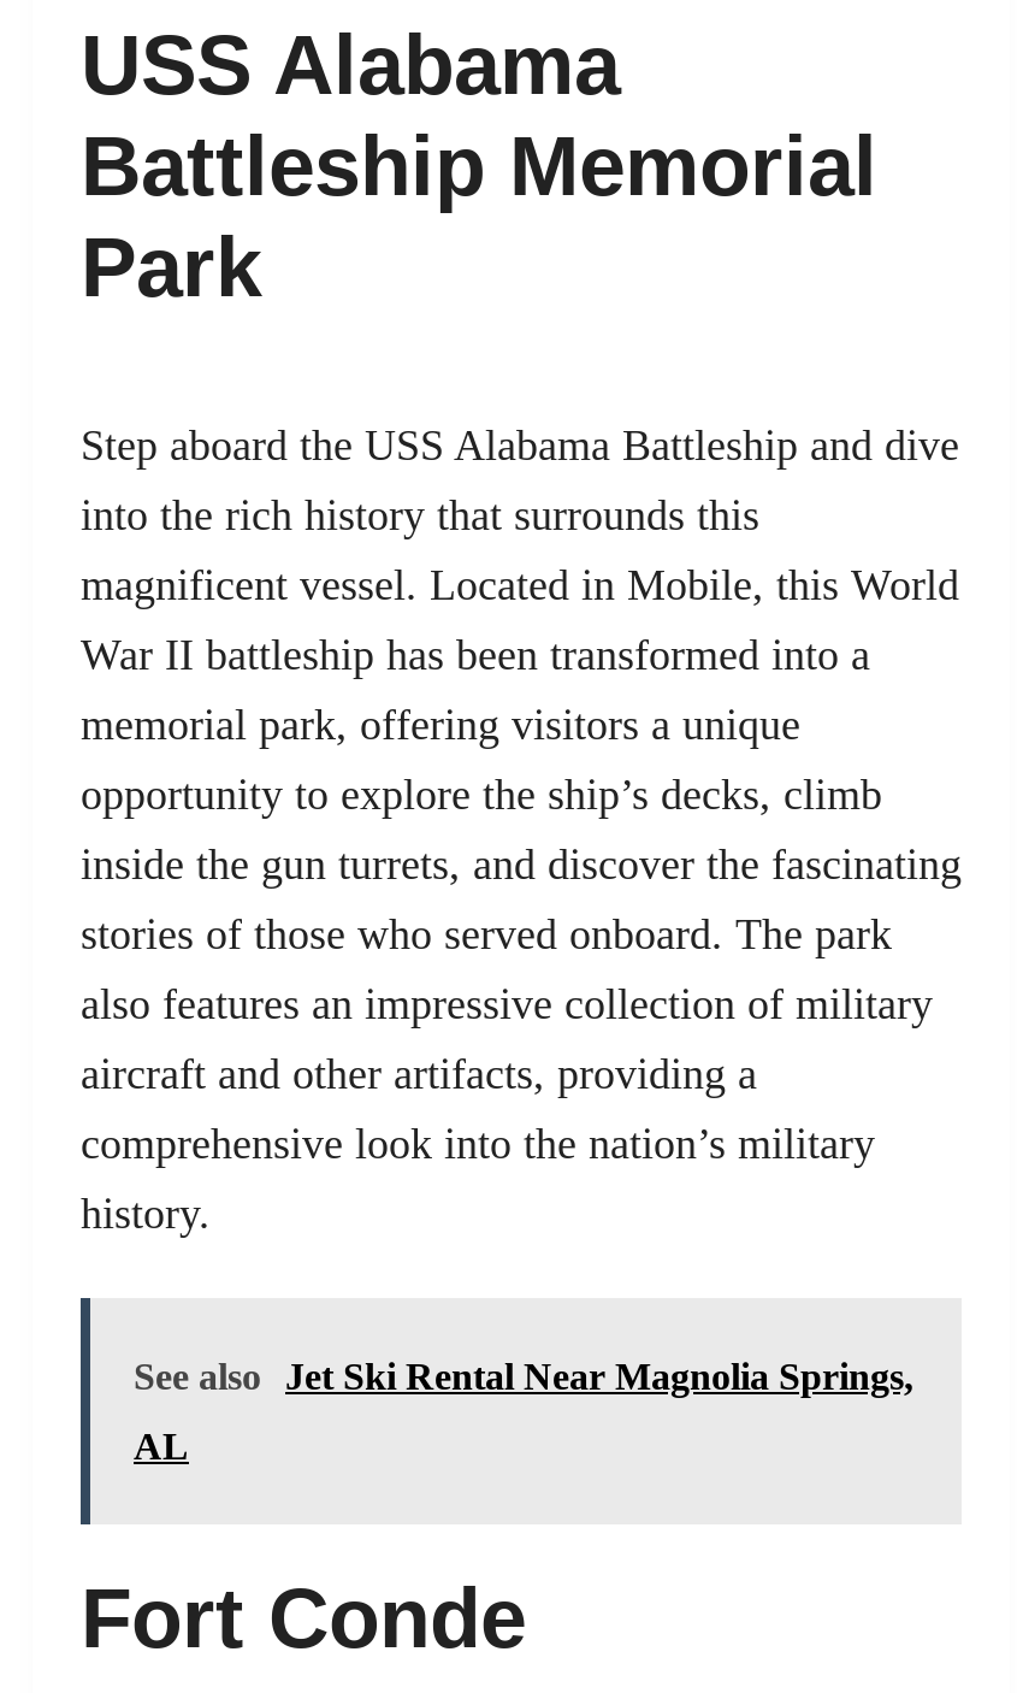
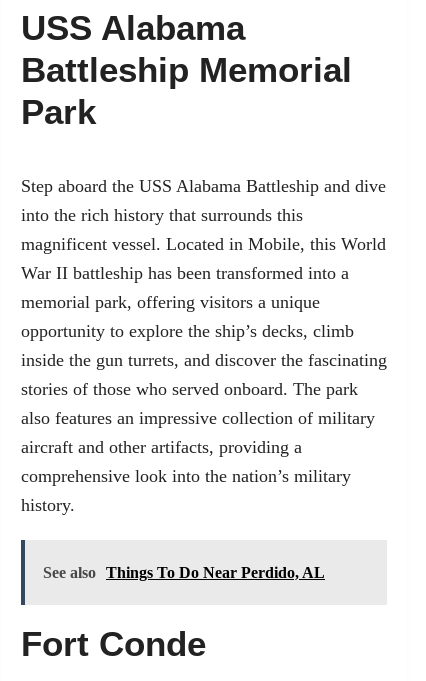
- See also Jet Ski Rental Near Magnolia Springs,
- AL
+ See also Things To Do Near Perdido, AL
